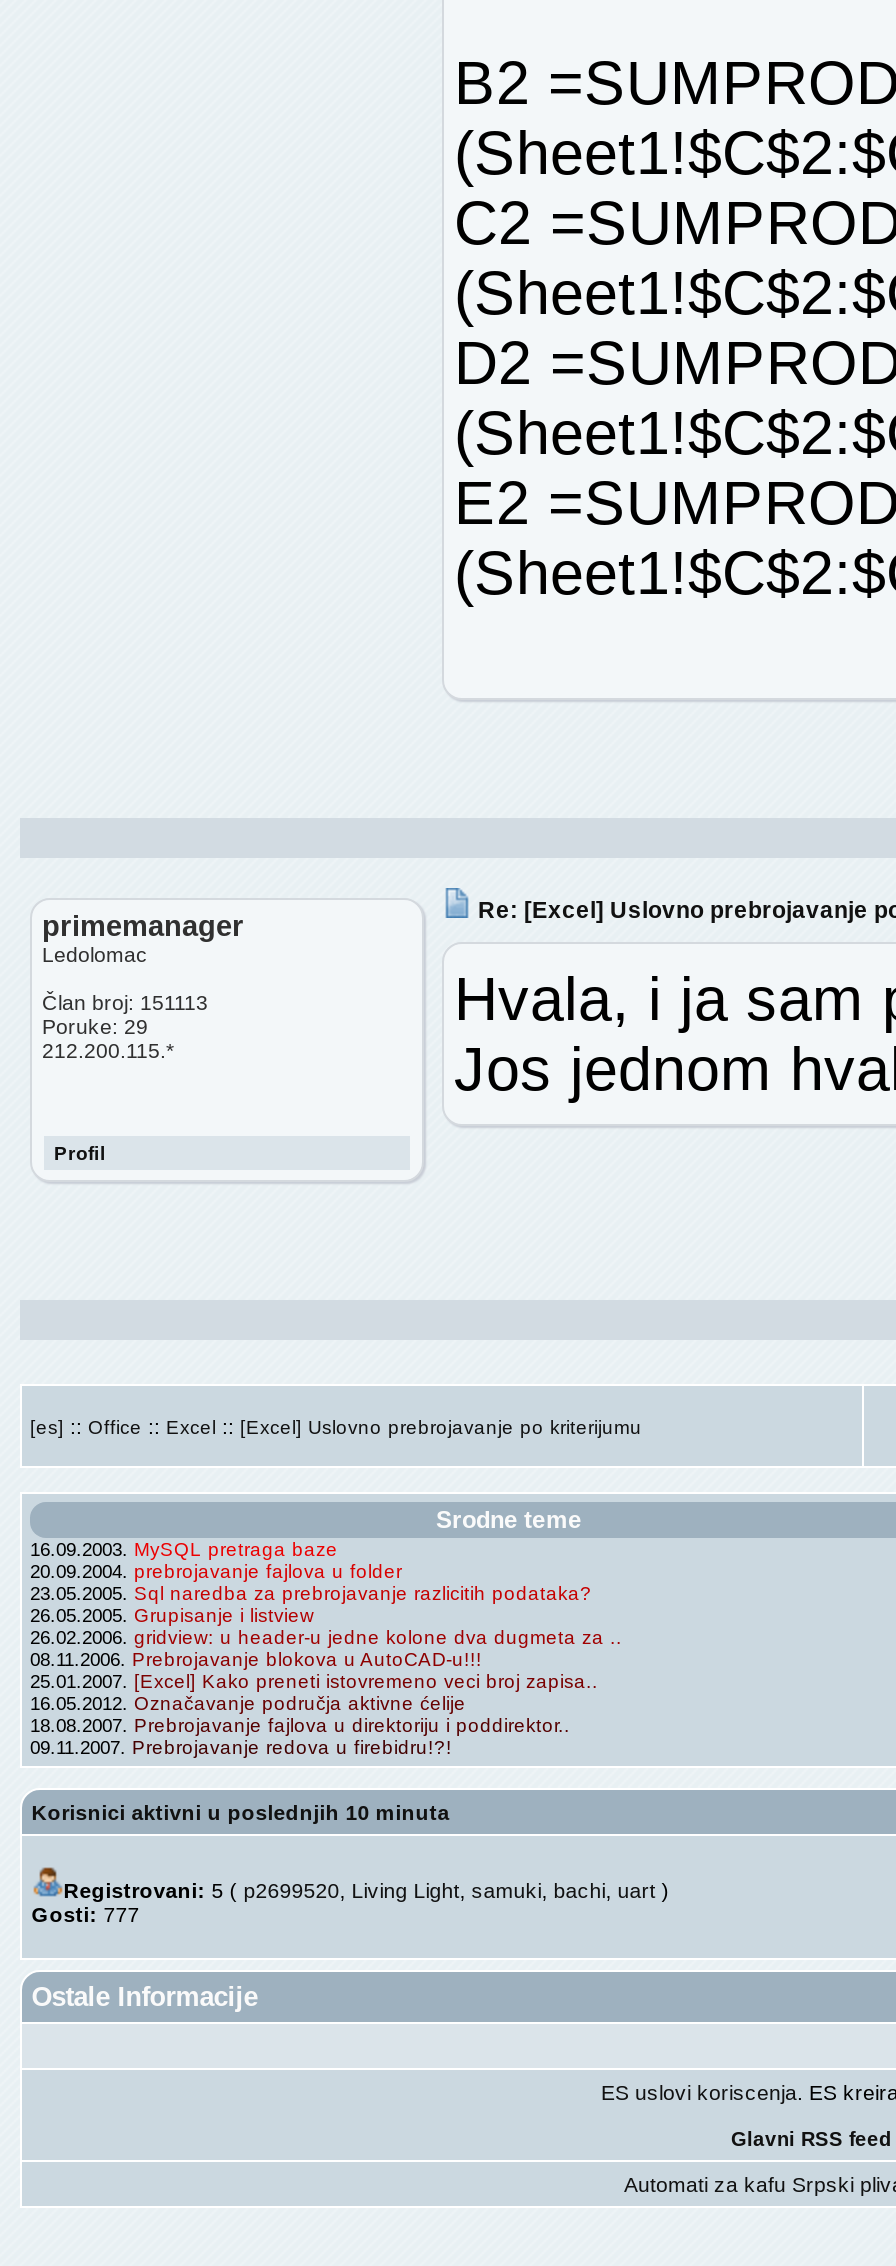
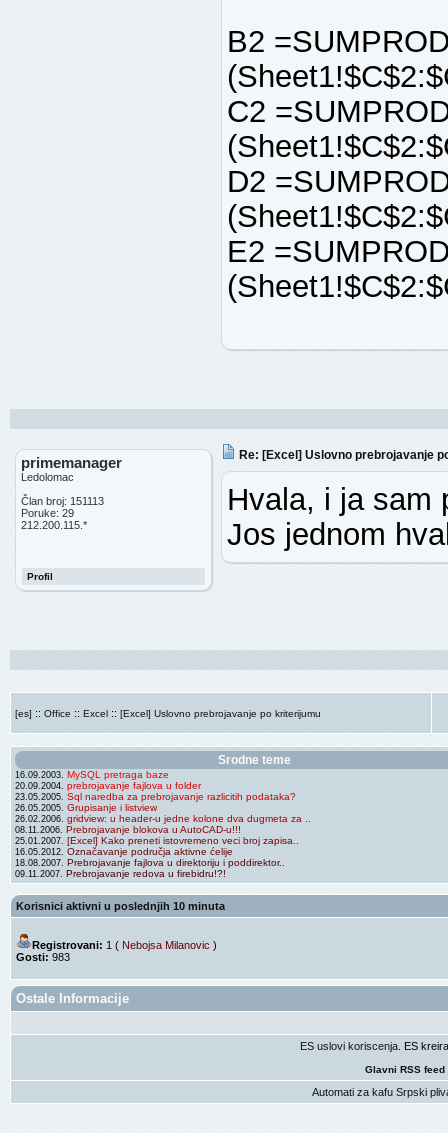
- Registrovani: 5 (p2699520, Living Light, samuki, bachi, uart)
- Gosti:777
+ Registrovani: 1 (Nebojsa Milanovic)
+ Gosti:983
